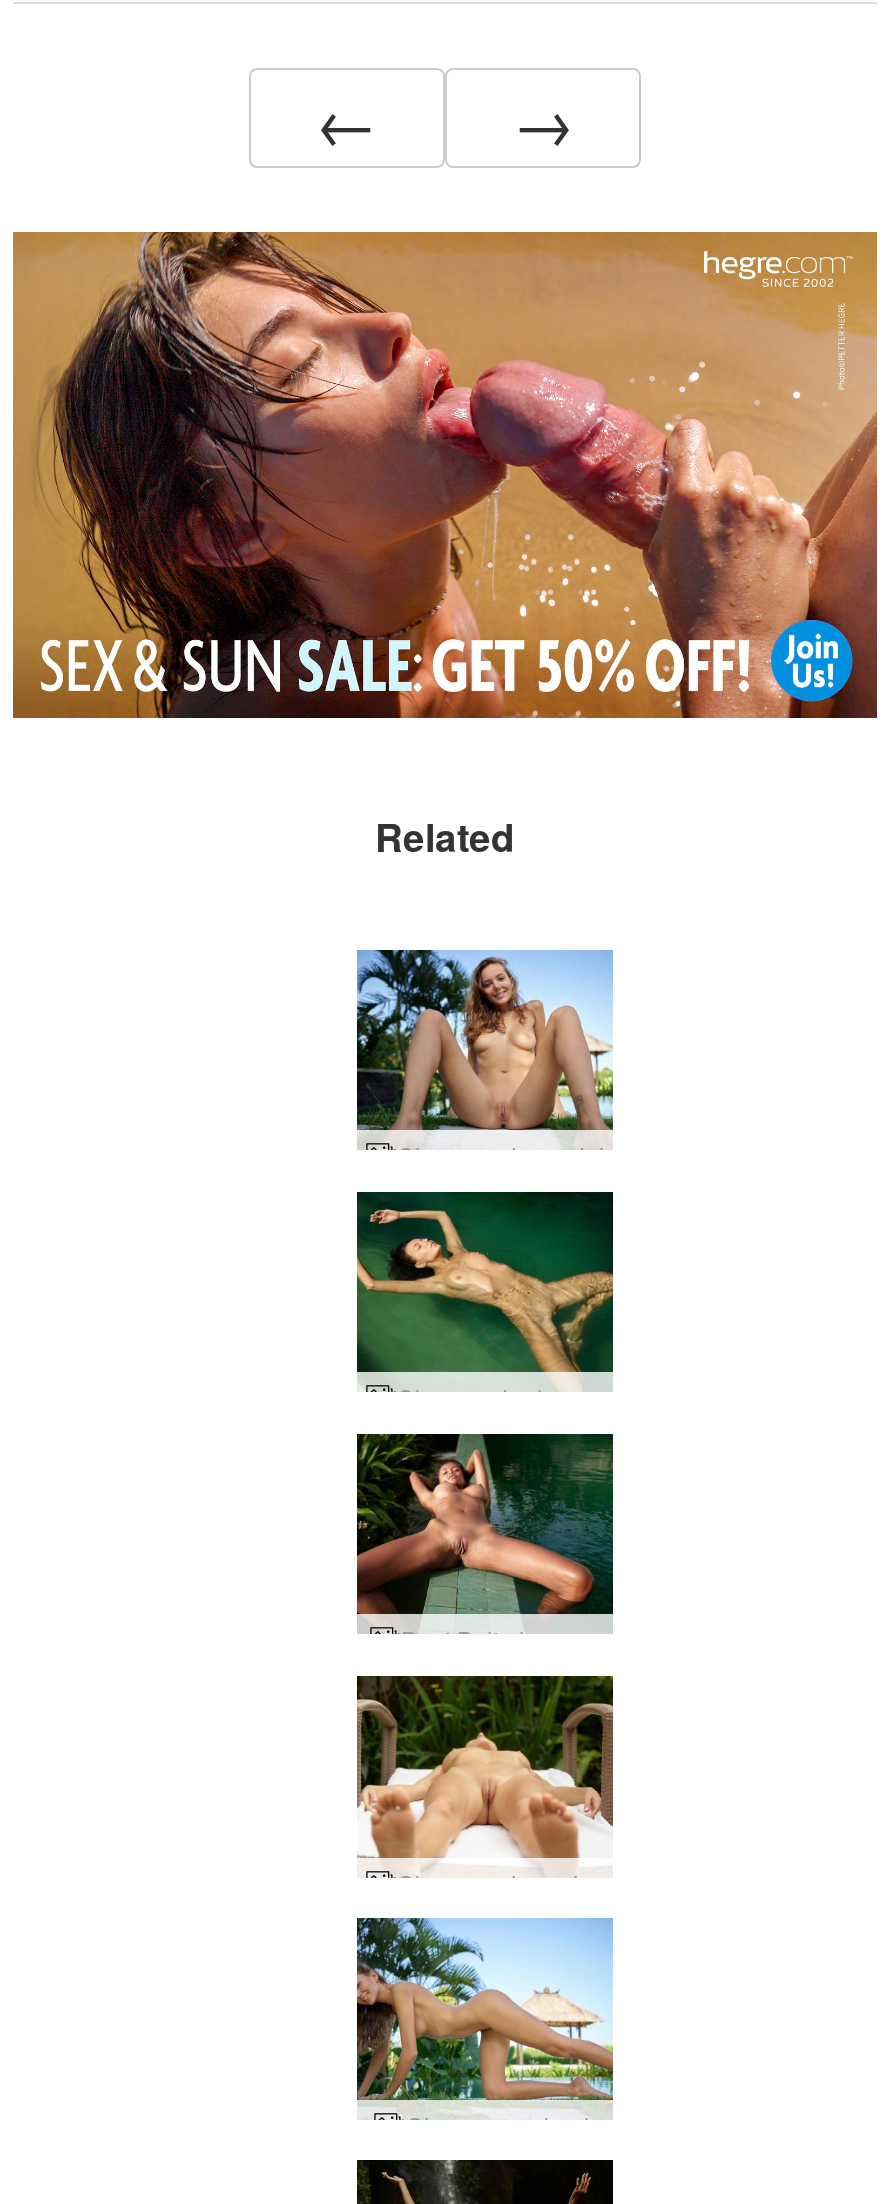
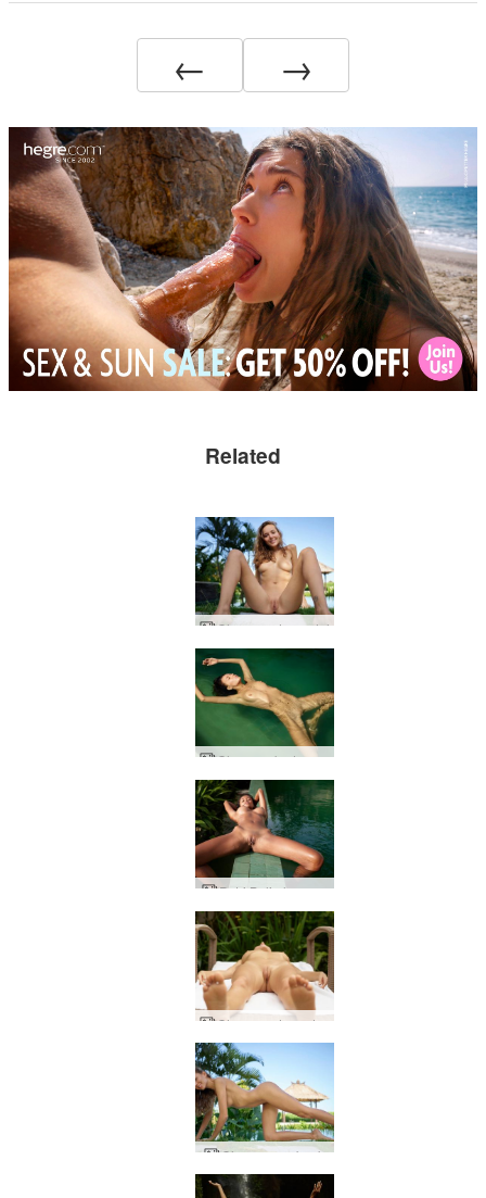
- [image]
+ [image]
